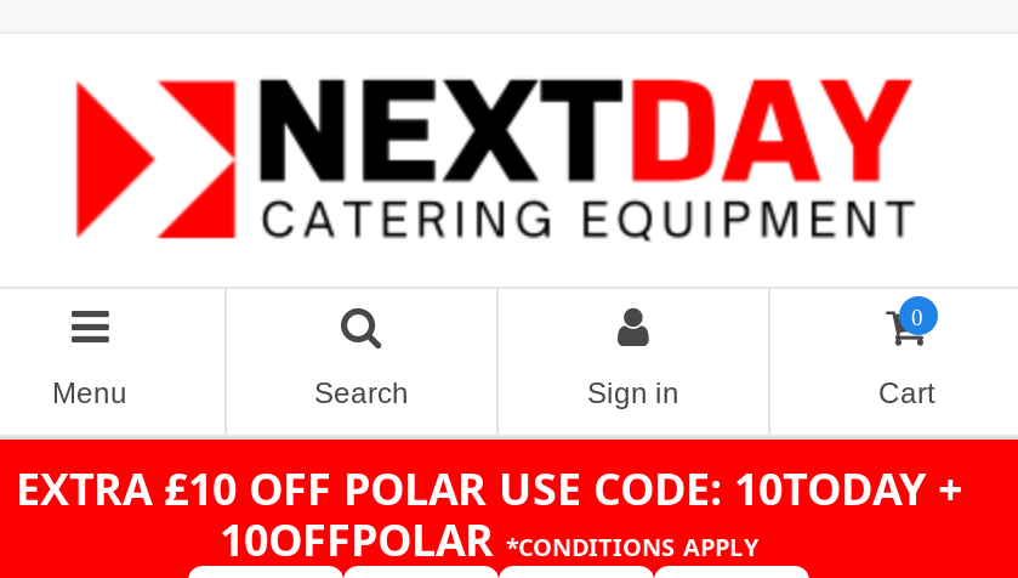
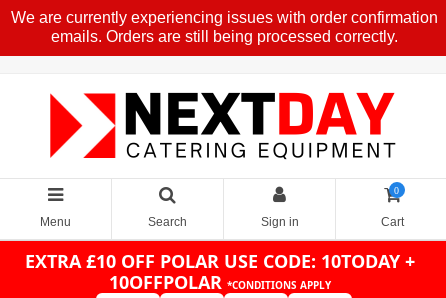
+ We are currently experiencing issues with order confirmation
+ emails. Orders are still being processed correctly.
